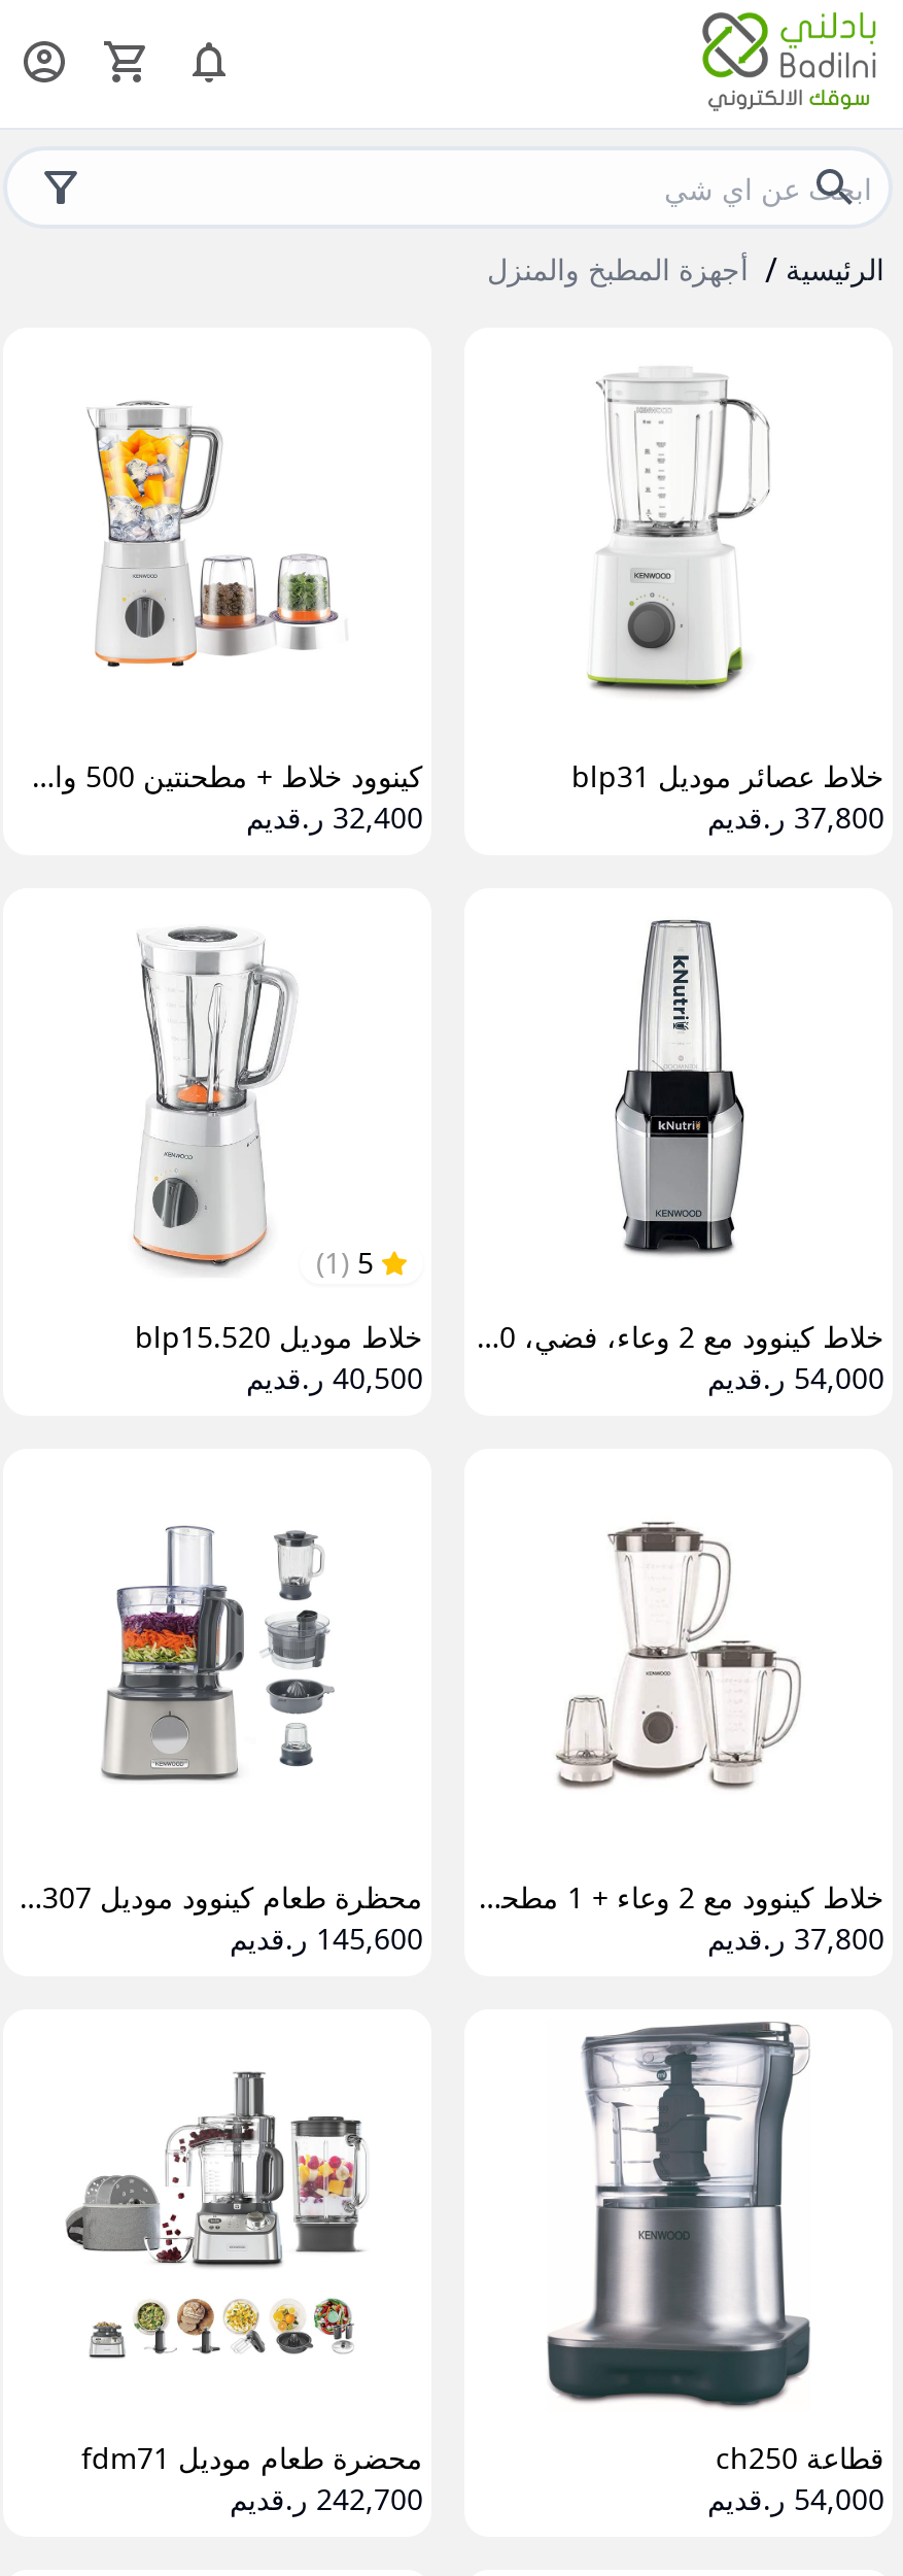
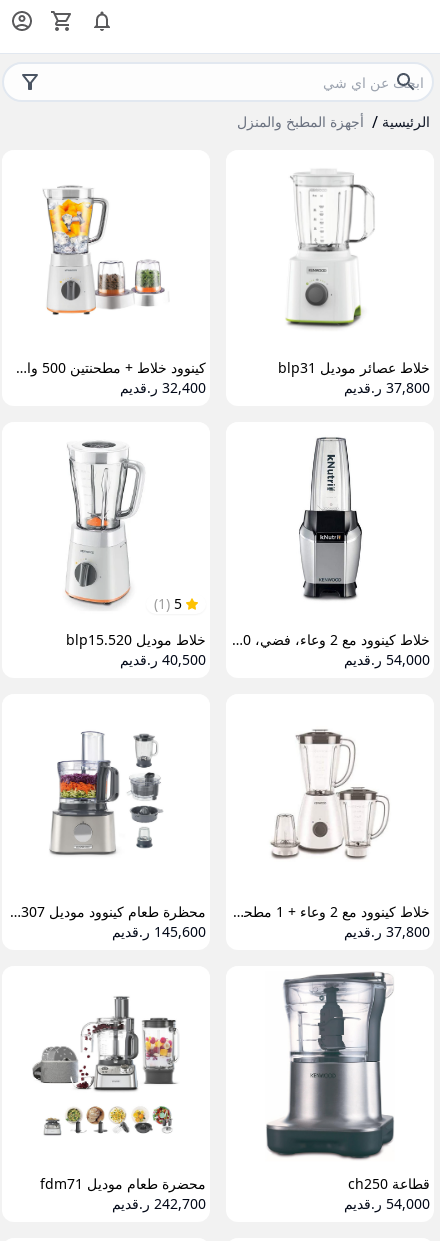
- [image]
